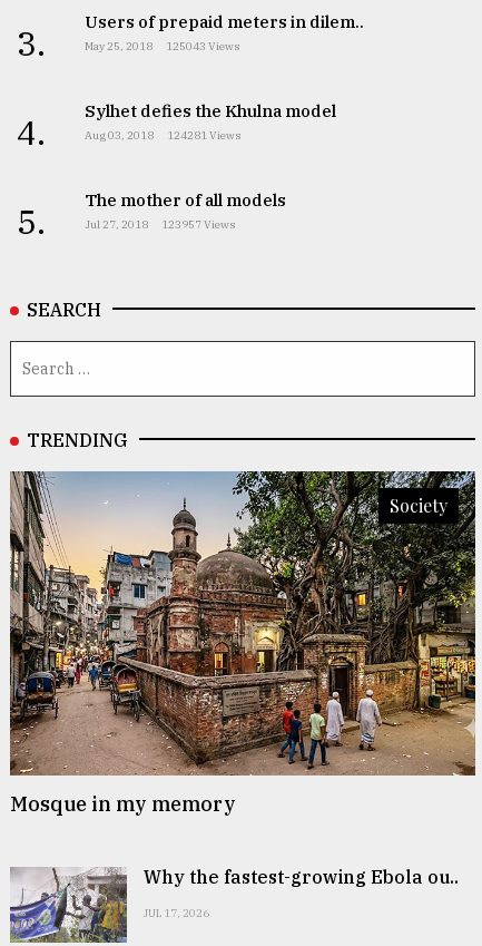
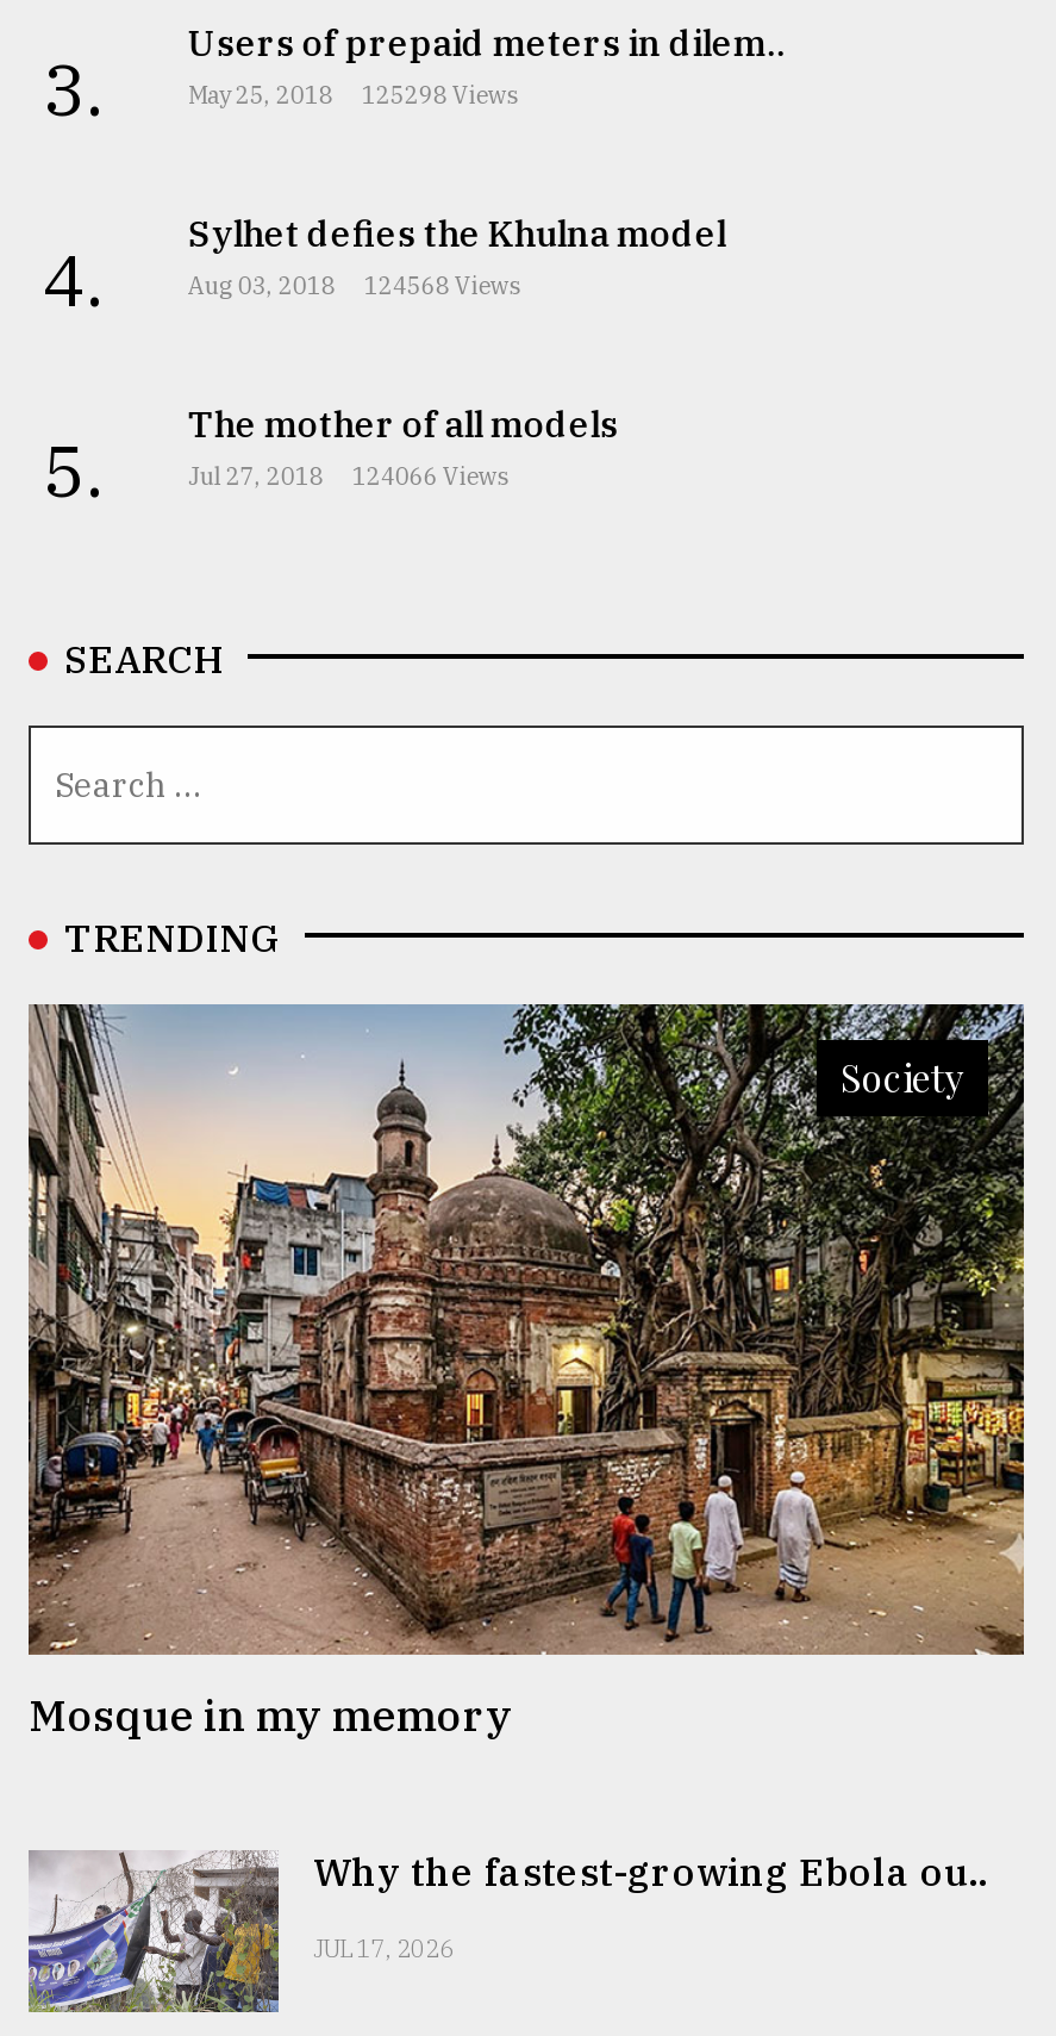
- May 25, 2018 125043 Views
+ May 25, 2018 125298 Views

- Aug 03, 2018 124281 Views
+ Aug 03, 2018 124568 Views

- Jul 27, 2018 123957 Views
+ Jul 27, 2018 124066 Views
